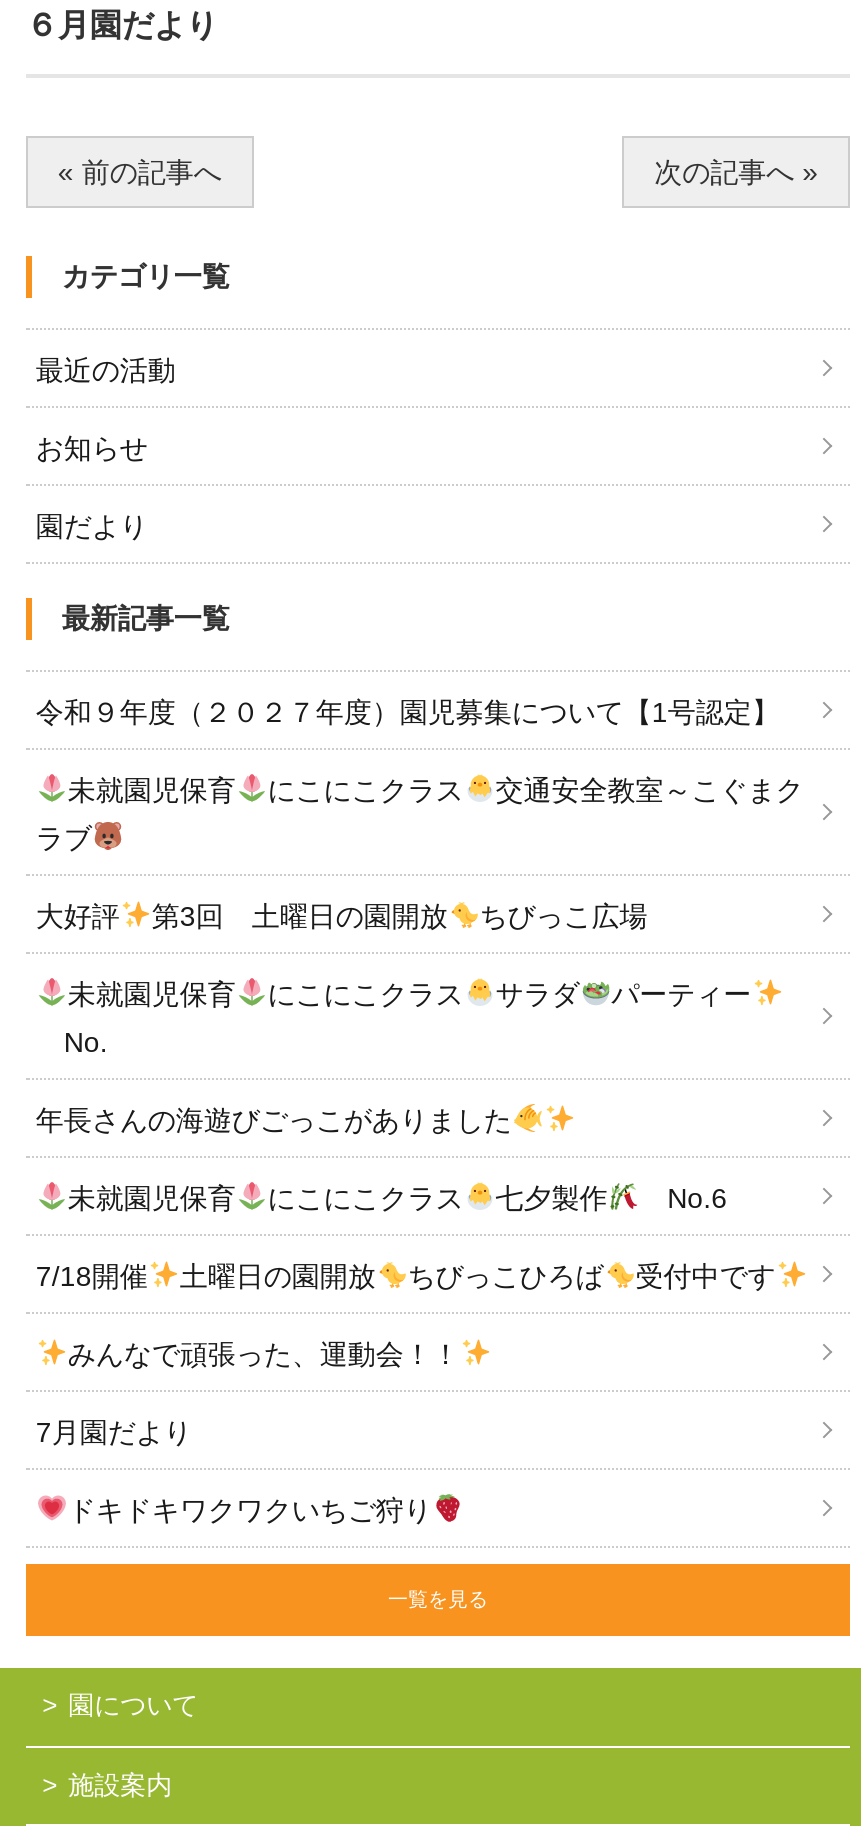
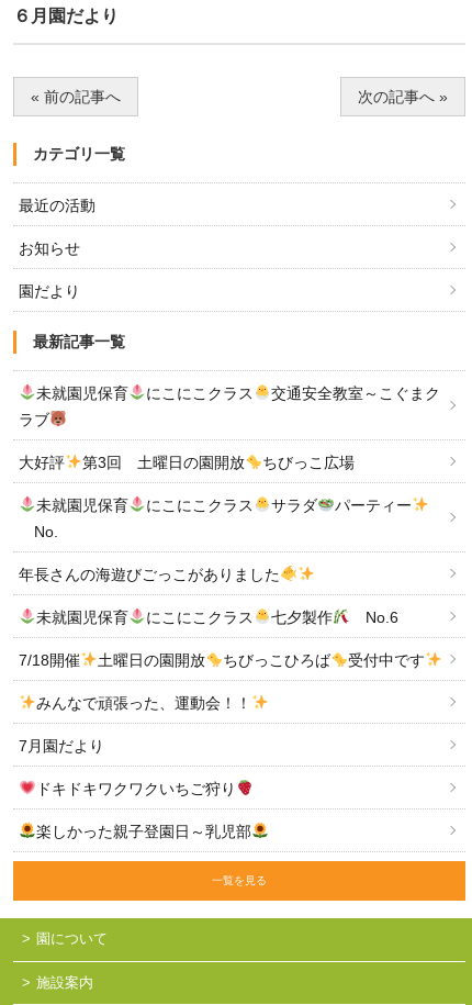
- 令和９年度（２０２７年度）園児募集について【1号認定】

moved up: 未就園児保育 | にこにこクラス | 交通安全教室～こぐまク | ... | 7月園だより | ドキドキワクワクいちご狩り

+ 楽しかった親子登園日～乳児部
